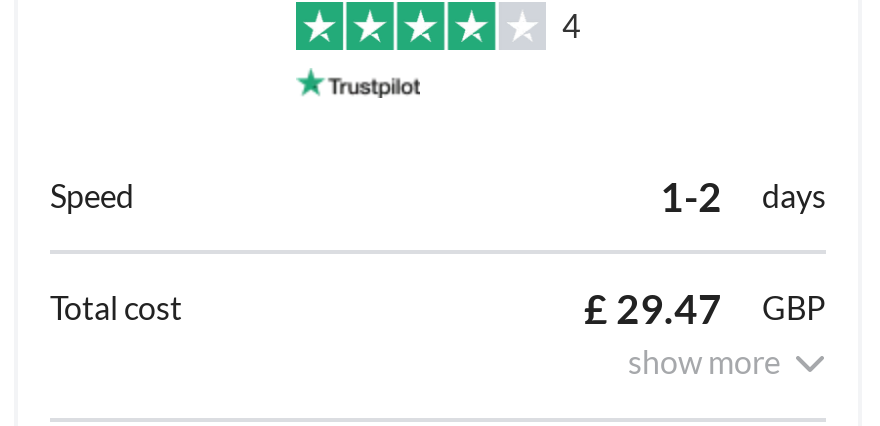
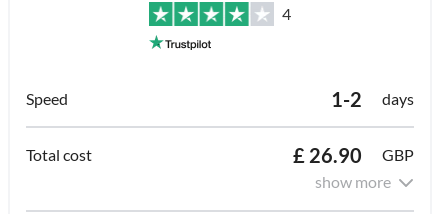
- £ 29.47 GBP
+ £ 26.90 GBP
